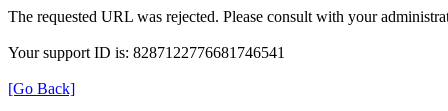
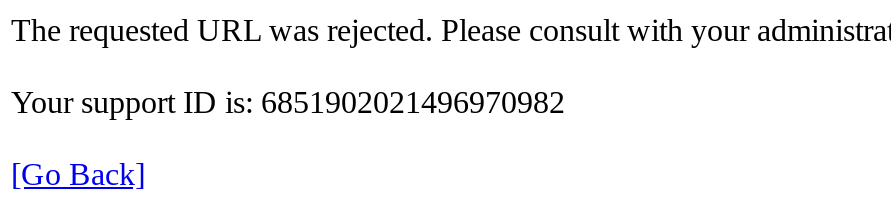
- Your support ID is: 8287122776681746541
+ Your support ID is: 6851902021496970982
